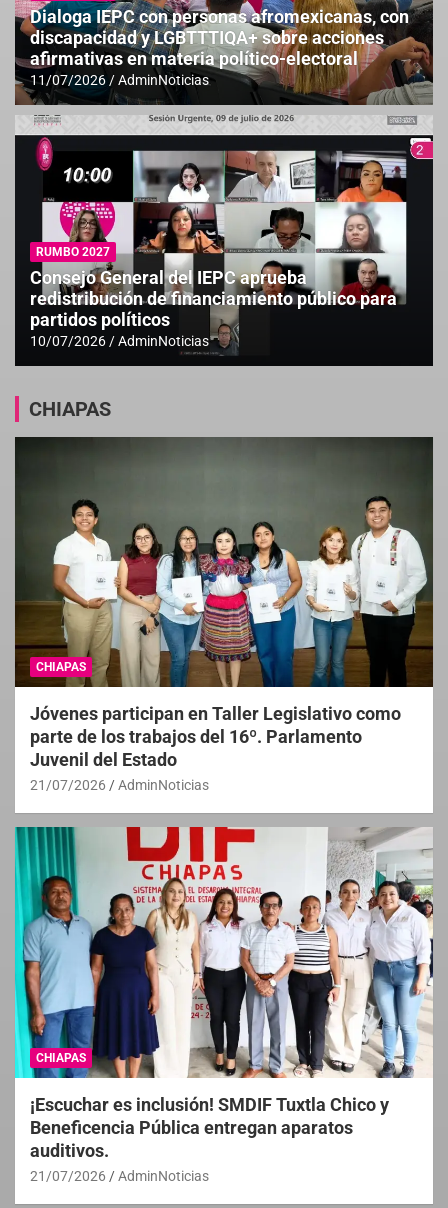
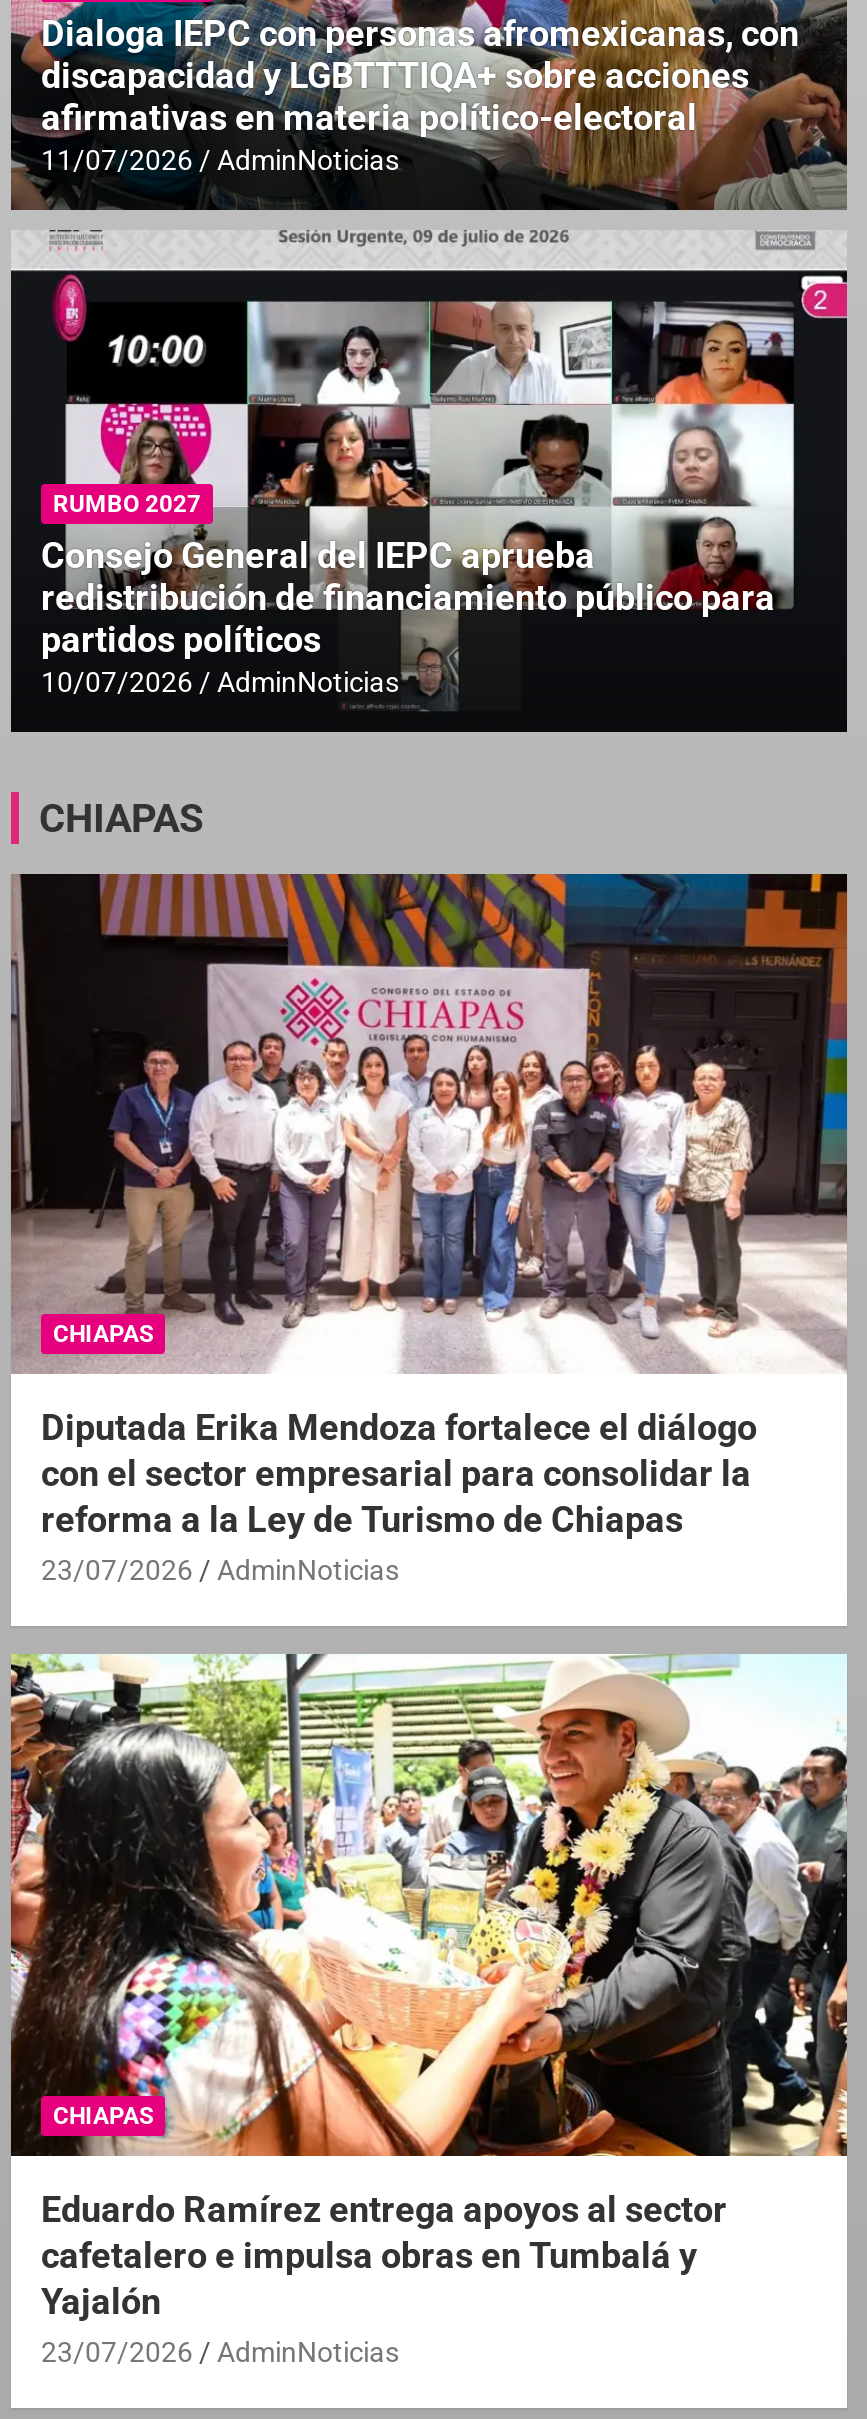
- [image]
- Jóvenes participan en Taller Legislativo como
- parte de los trabajos del 16º. Parlamento
- Juvenil del Estado
- 21/07/2026
+ [image]
+ Diputada Erika Mendoza fortalece el diálogo
+ con el sector empresarial para consolidar la
+ reforma a la Ley de Turismo de Chiapas
+ 23/07/2026

- [image]
- ¡Escuchar es inclusión! SMDIF Tuxtla Chico y
- Beneficencia Pública entregan aparatos
- auditivos.
- 21/07/2026
+ [image]
+ Eduardo Ramírez entrega apoyos al sector
+ cafetalero e impulsa obras en Tumbalá y
+ Yajalón
+ 23/07/2026
